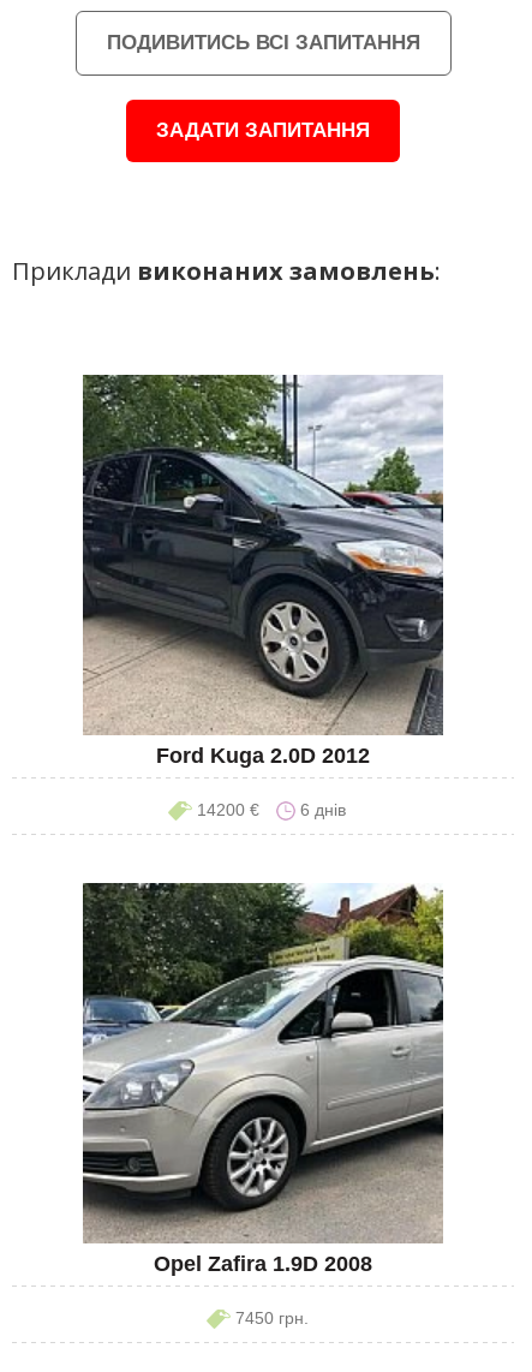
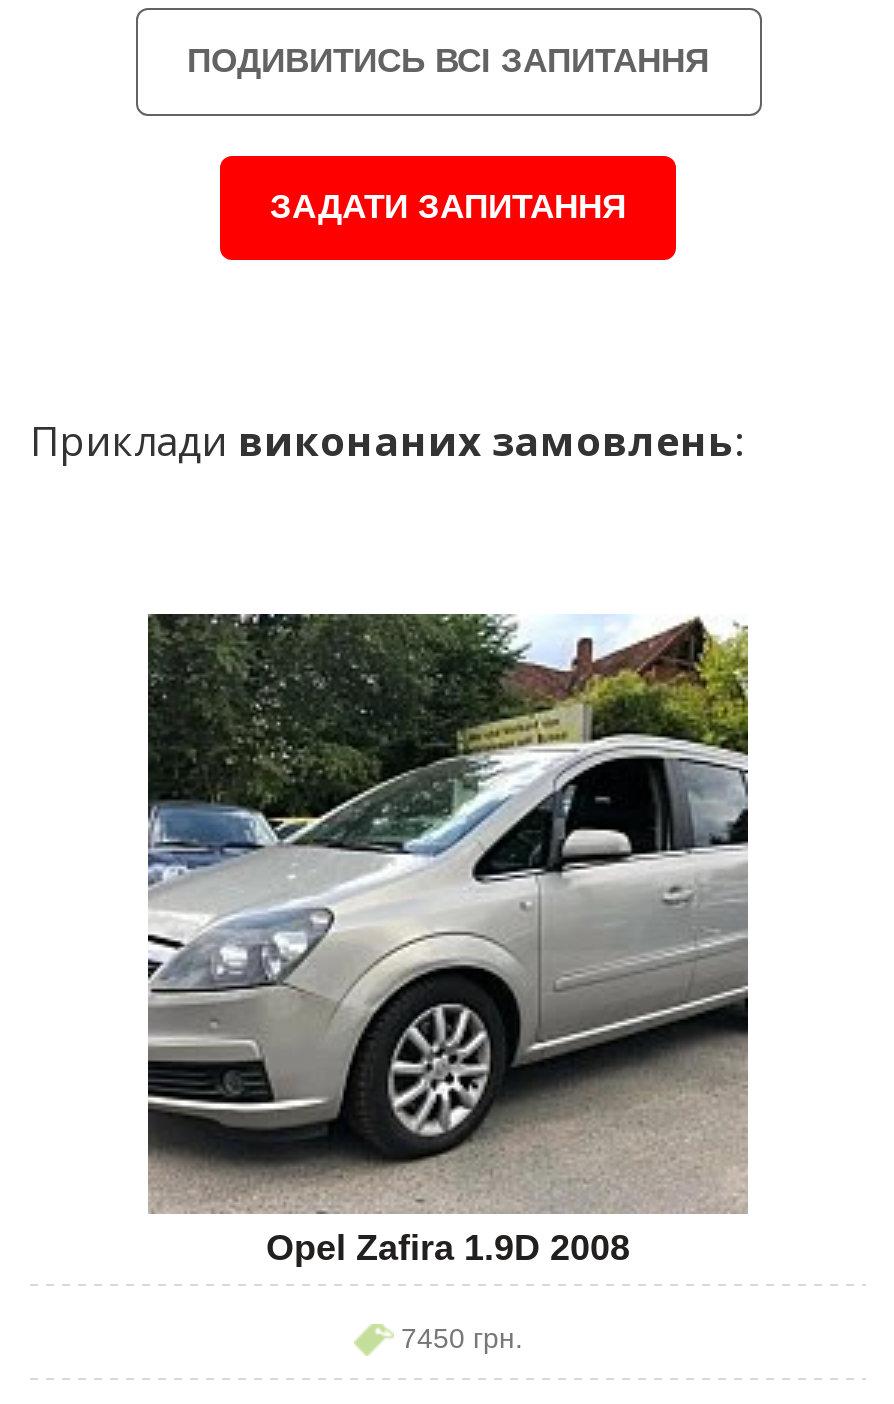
- [image]
- Ford Kuga 2.0D 2012
- 14200 €
- 6 днів
